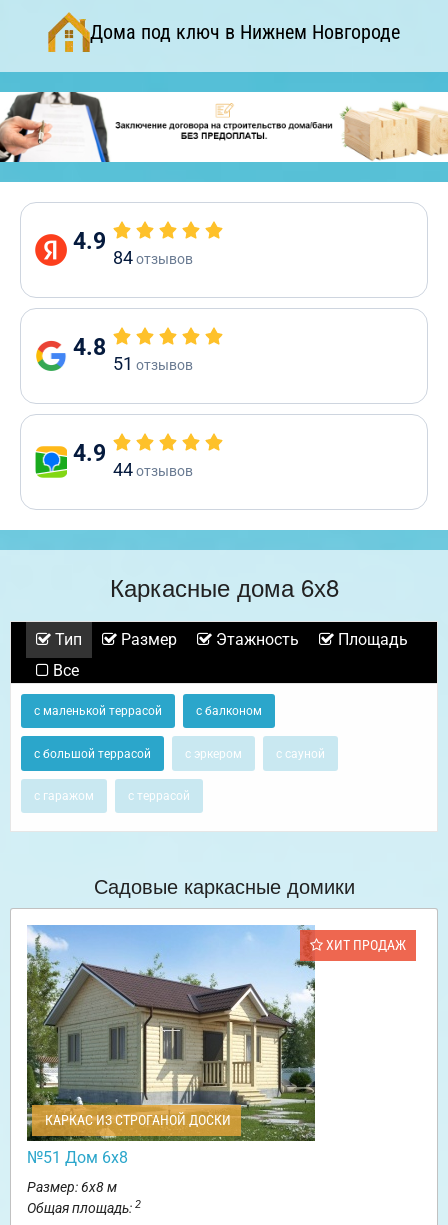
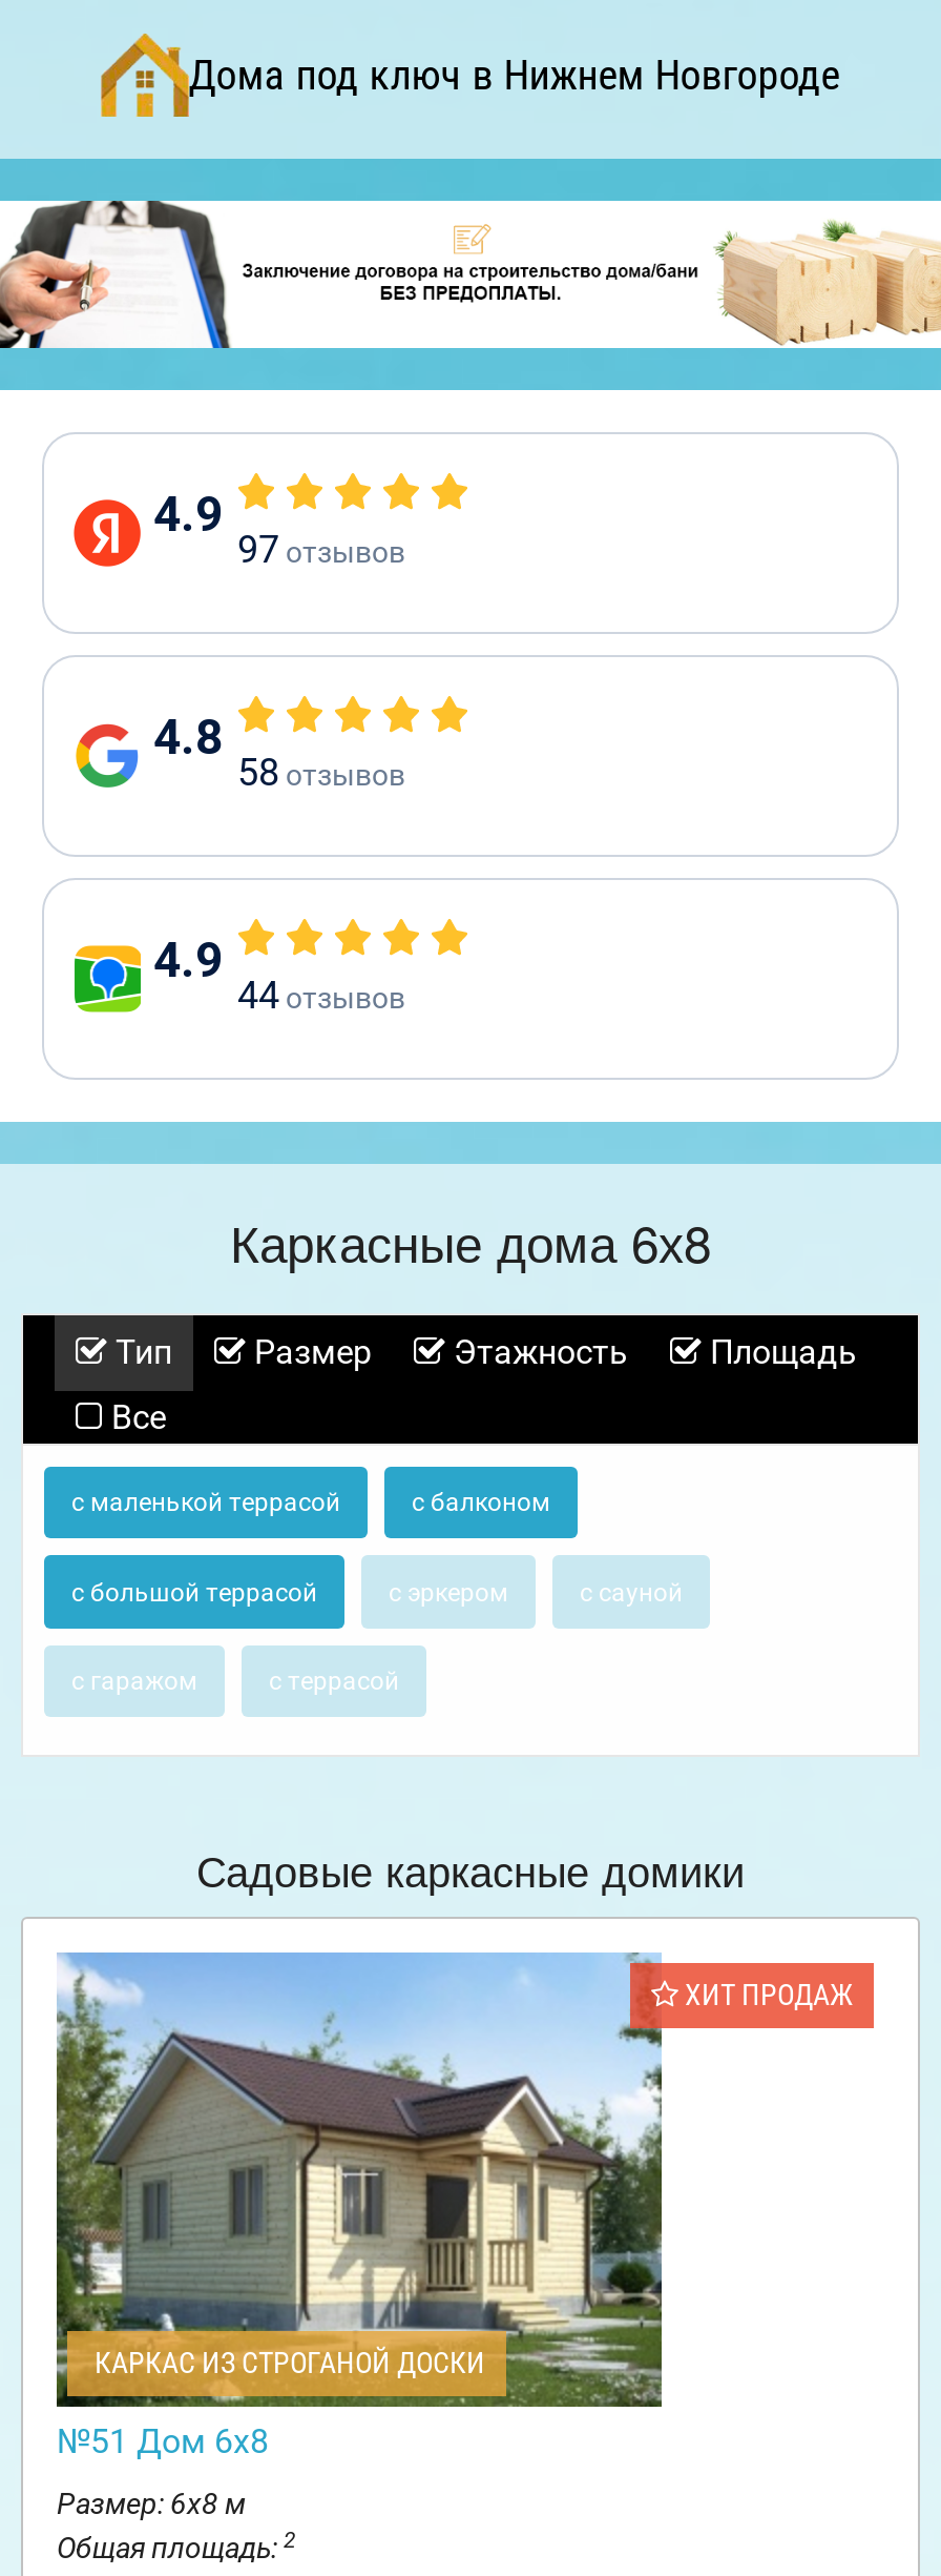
- 84 отзывов
+ 97 отзывов

- 51 отзывов
+ 58 отзывов
